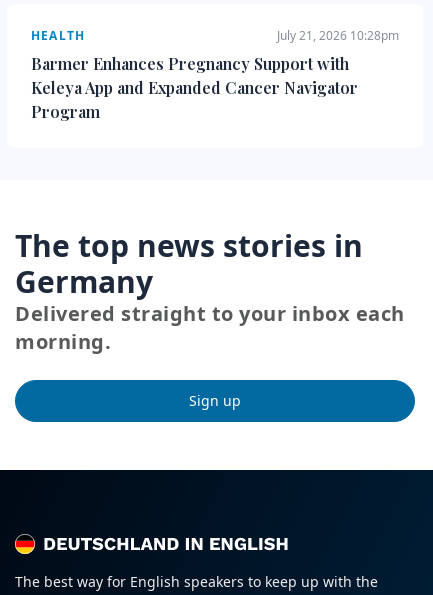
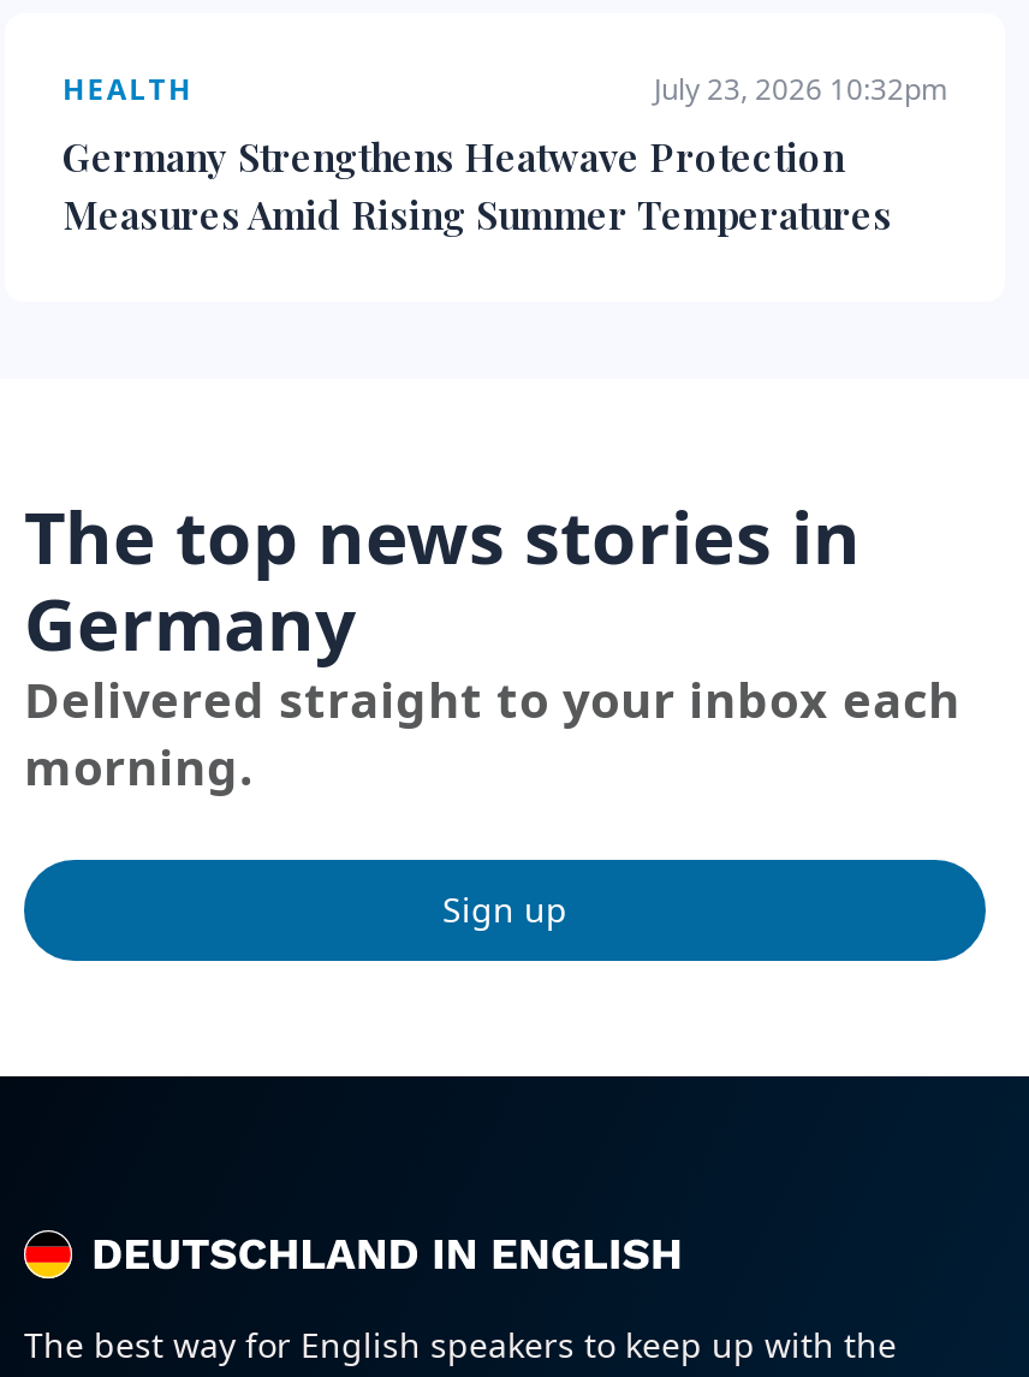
- July 21, 2026 10:28pm
- Barmer Enhances Pregnancy Support with
- Keleya App and Expanded Cancer Navigator
- Program
+ July 23, 2026 10:32pm
+ Germany Strengthens Heatwave Protection
+ Measures Amid Rising Summer Temperatures
